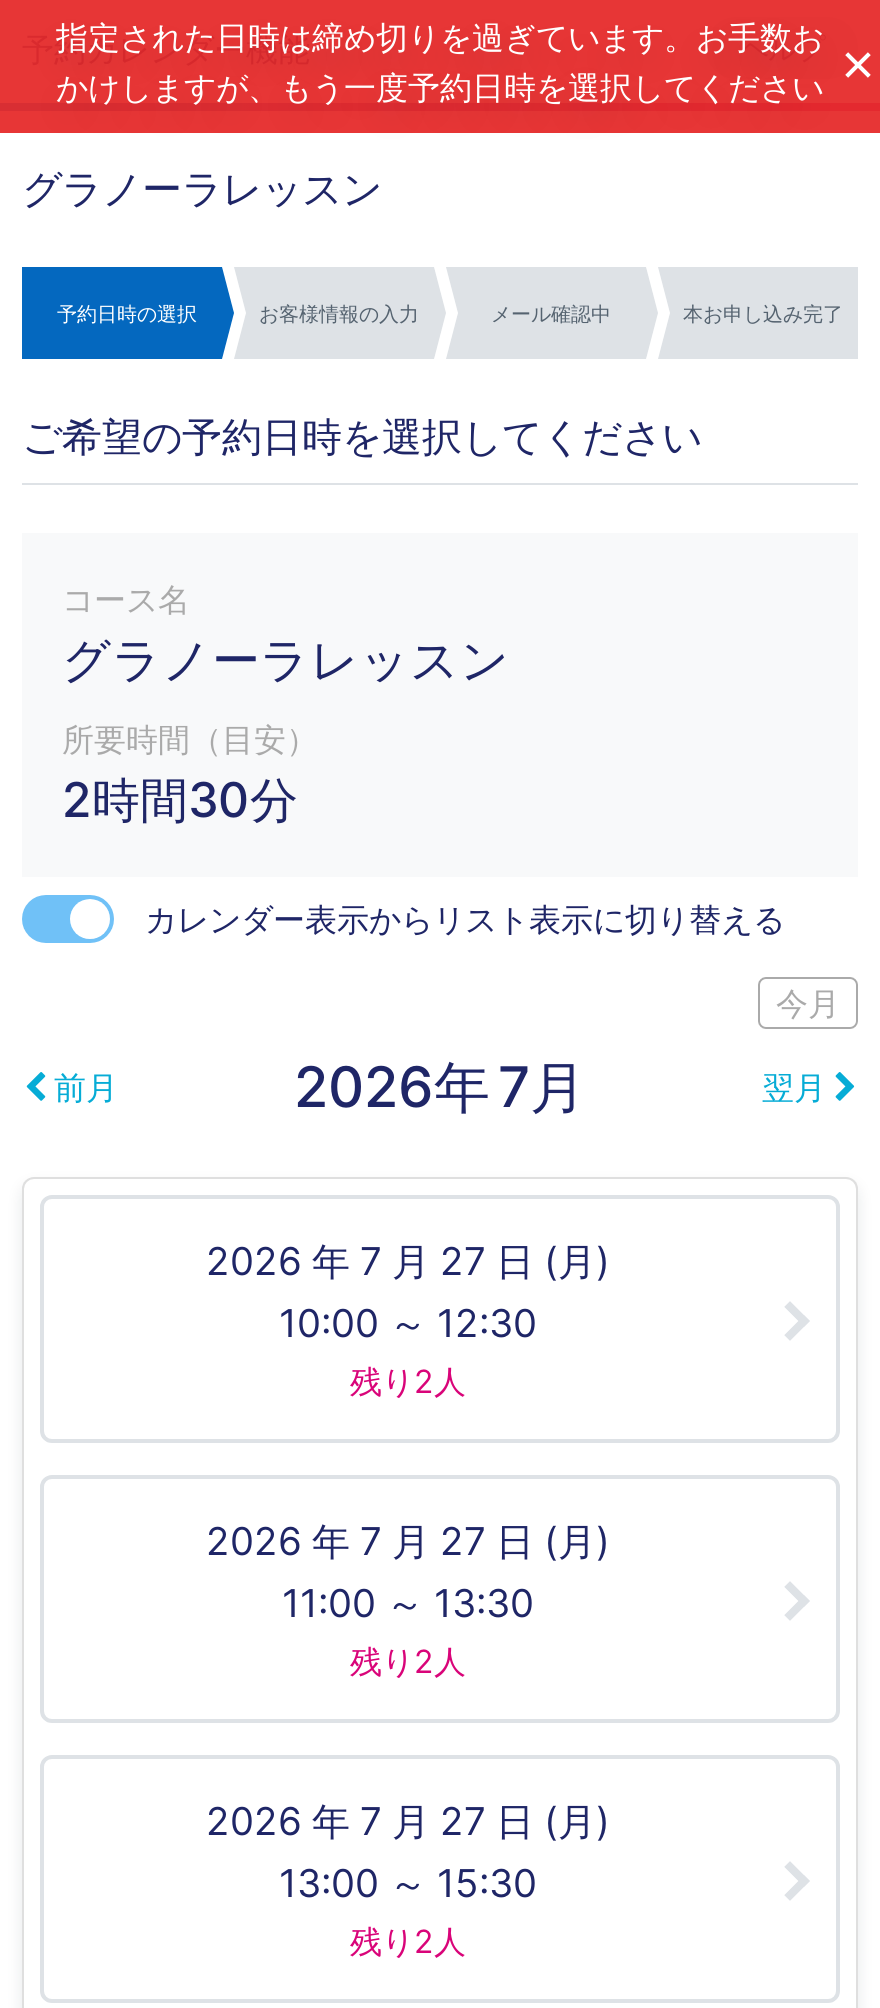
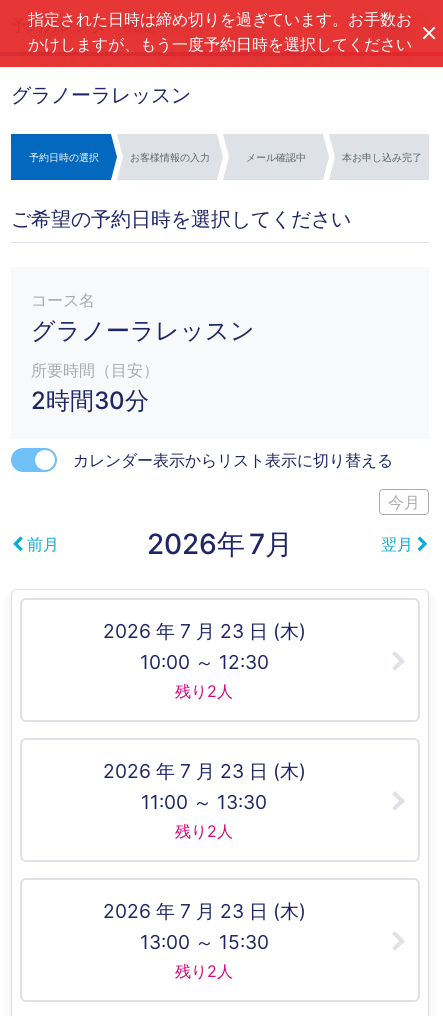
- 2026 年 7 月 27 日 (月)
+ 2026 年 7 月 23 日 (木)

- 2026 年 7 月 27 日 (月)
+ 2026 年 7 月 23 日 (木)

- 2026 年 7 月 27 日 (月)
+ 2026 年 7 月 23 日 (木)
